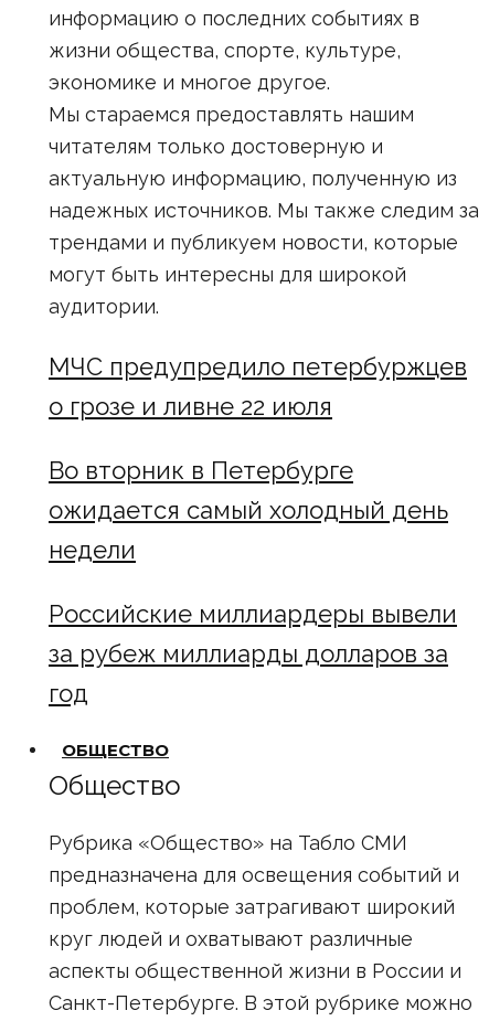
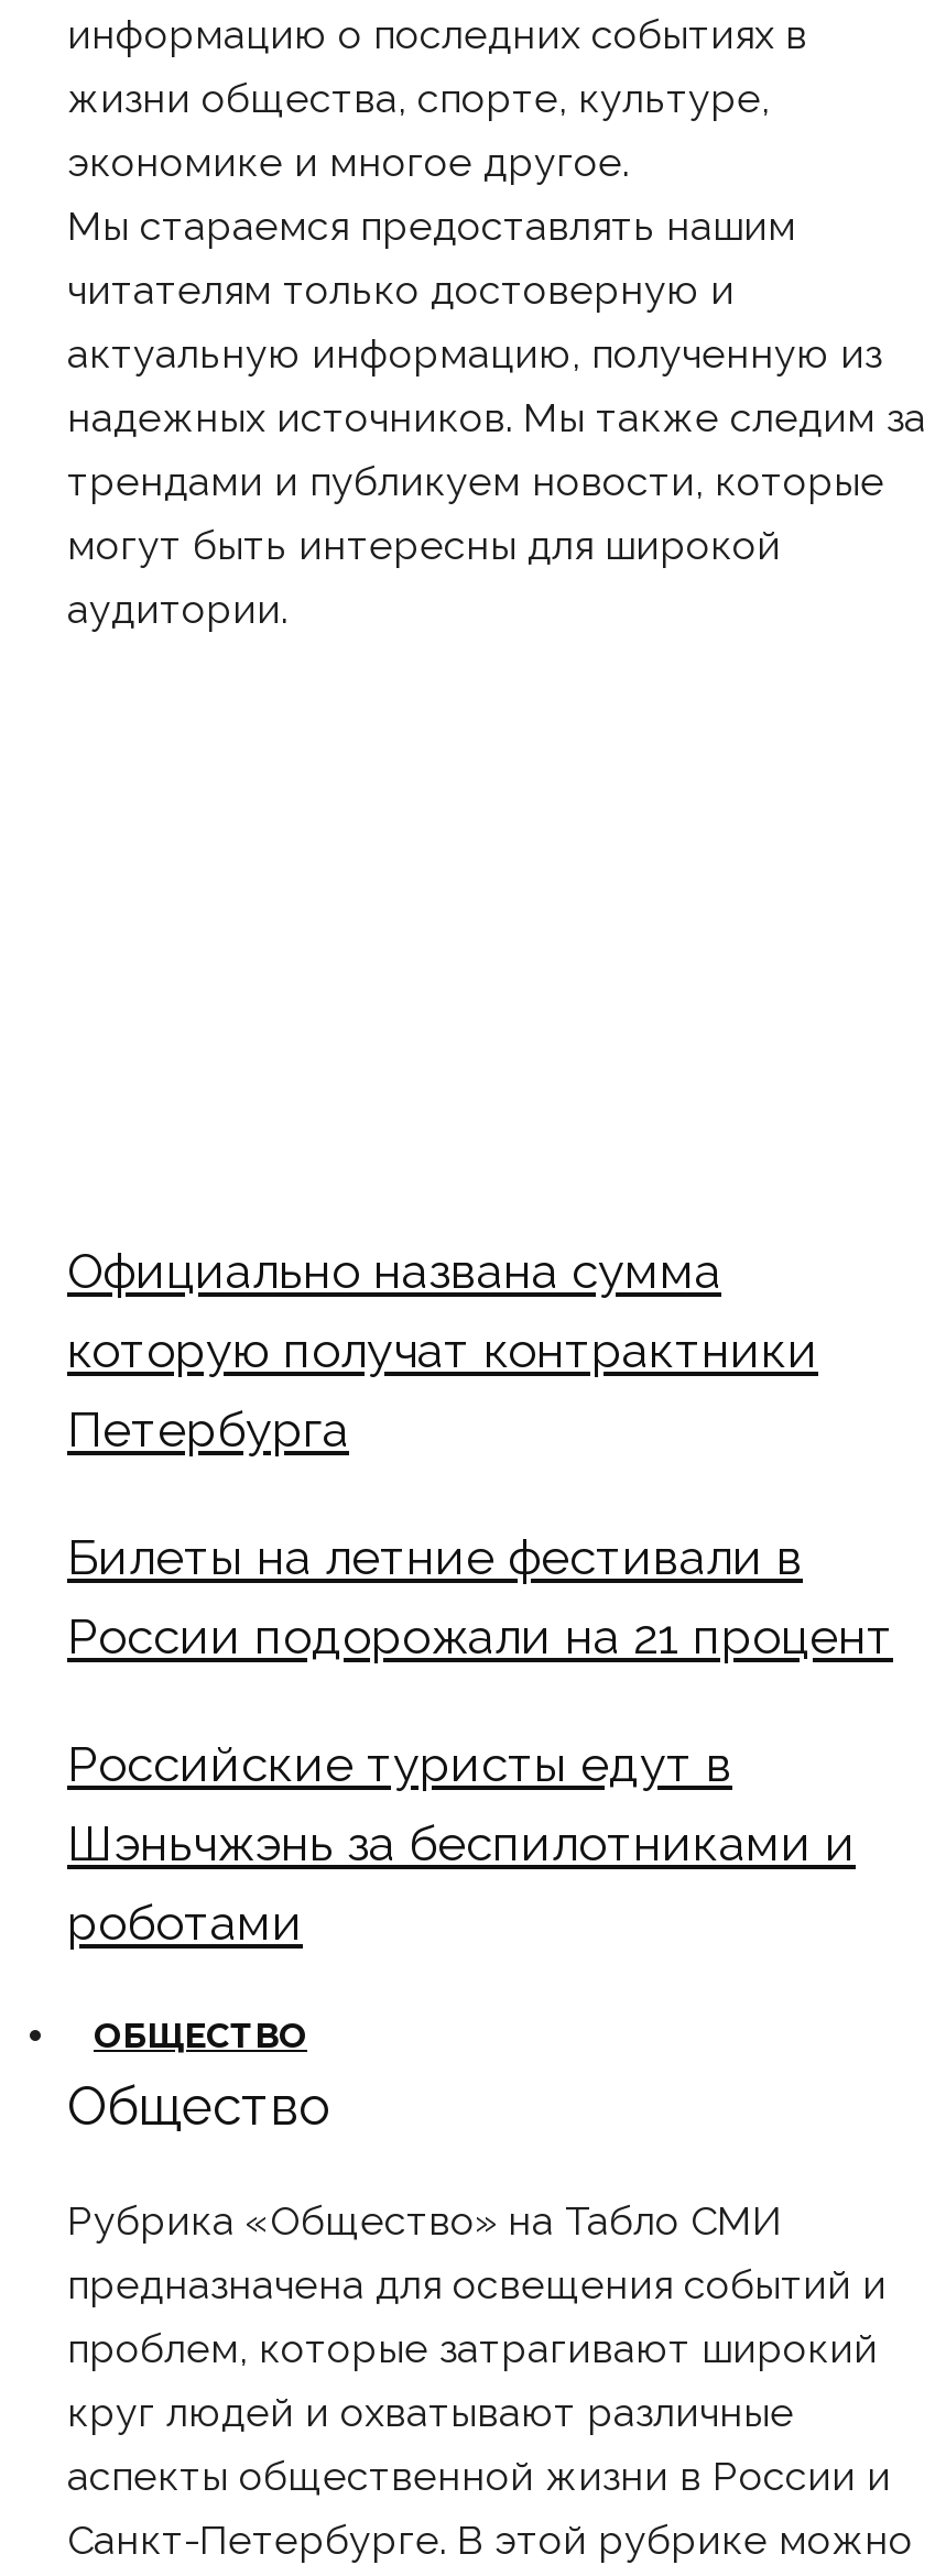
- МЧС предупредило петербуржцев
- о грозе и ливне 22 июля
+ Официально названа сумма
+ которую получат контрактники
+ Петербурга

- Во вторник в Петербурге
- ожидается самый холодный день
- недели
+ Билеты на летние фестивали в
+ России подорожали на 21 процент

- Российские миллиардеры вывели
- за рубеж миллиарды долларов за
- год
+ Российские туристы едут в
+ Шэньчжэнь за беспилотниками и
+ роботами
